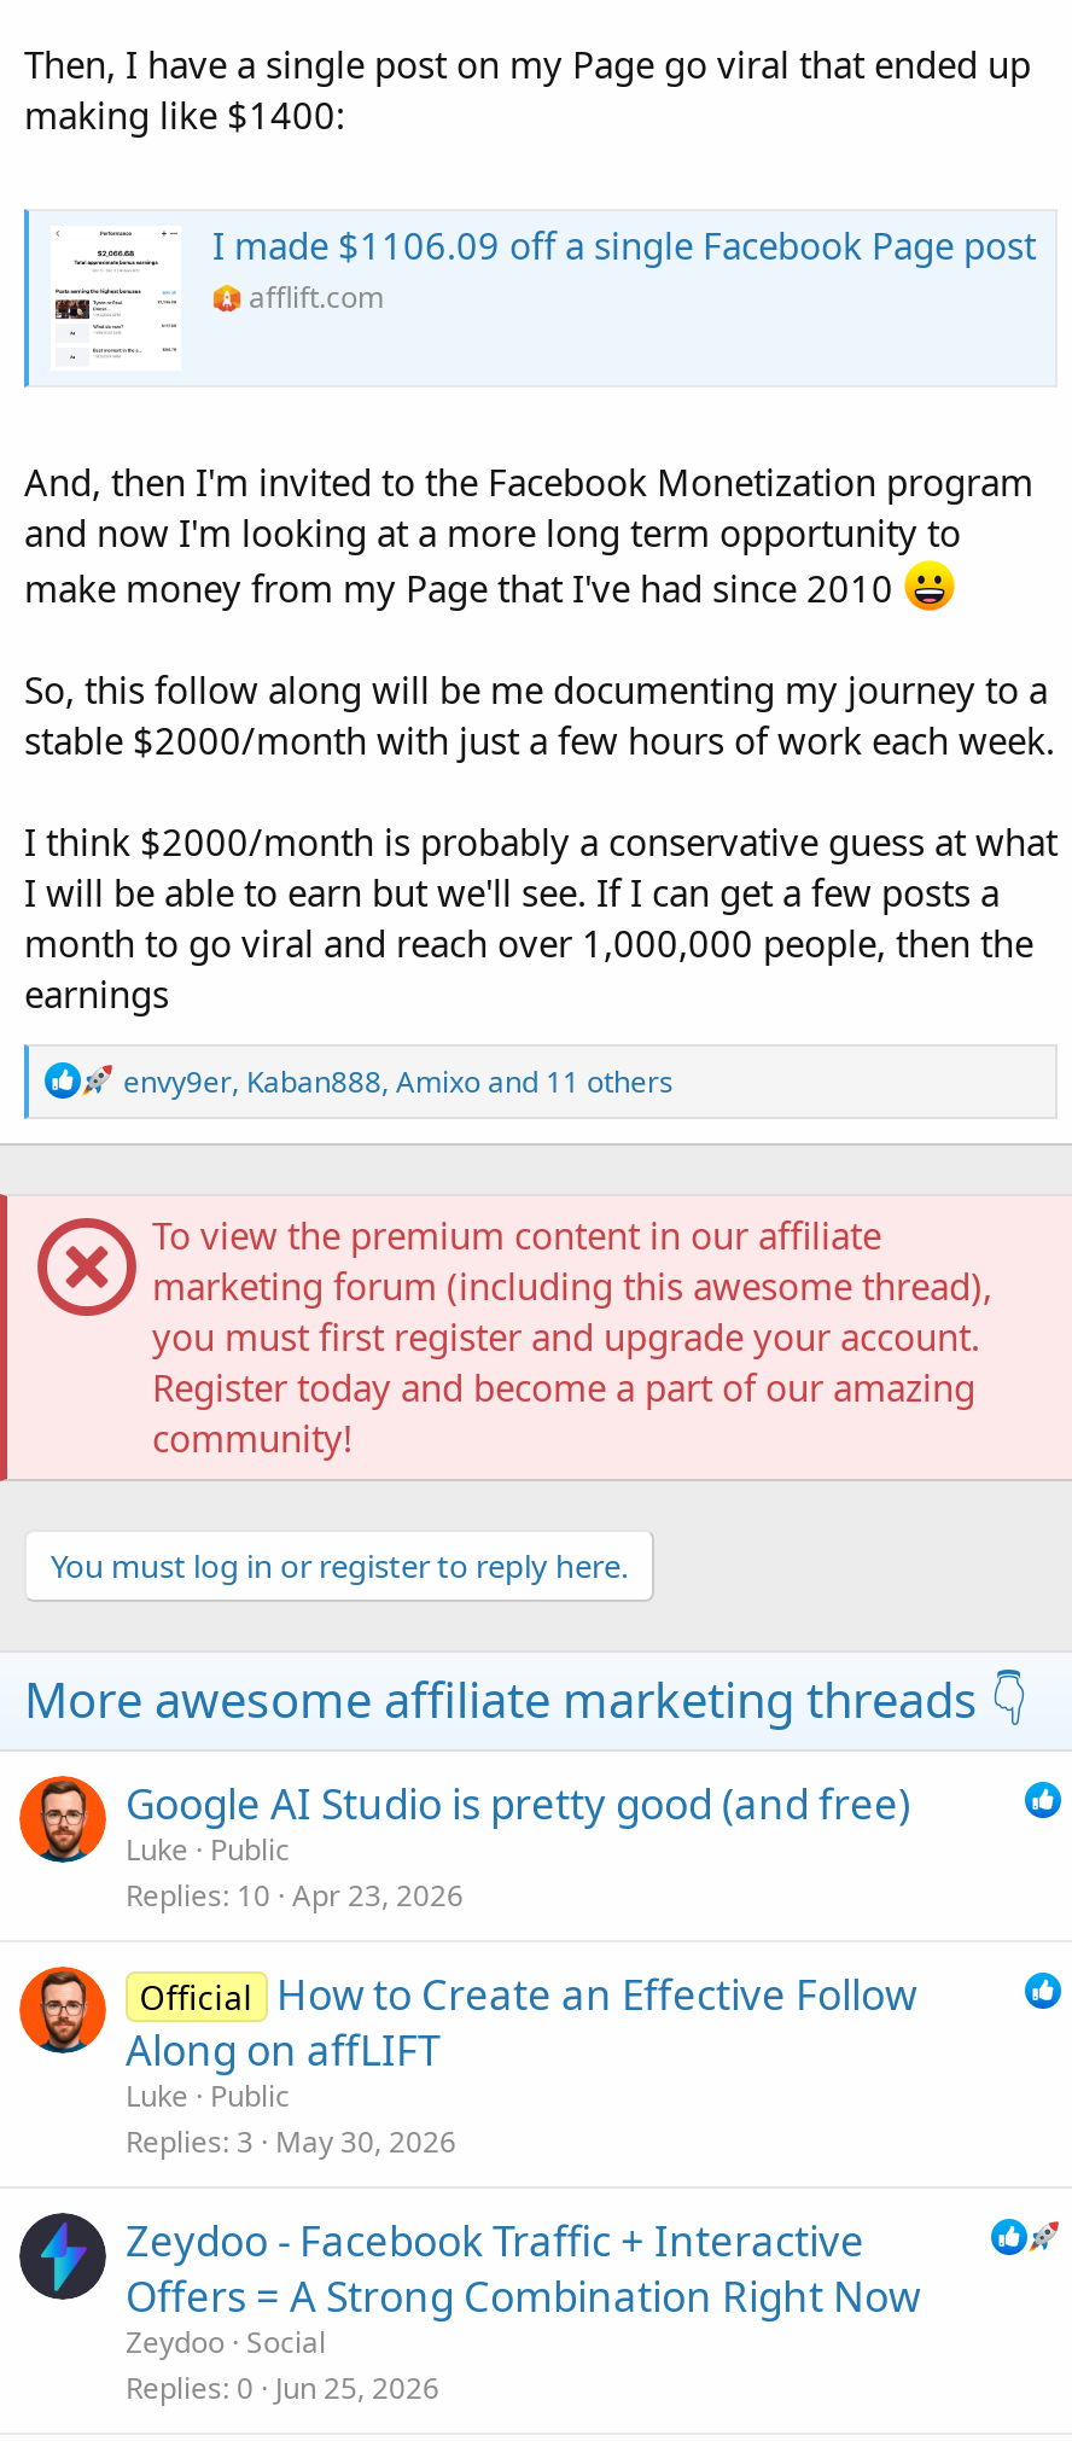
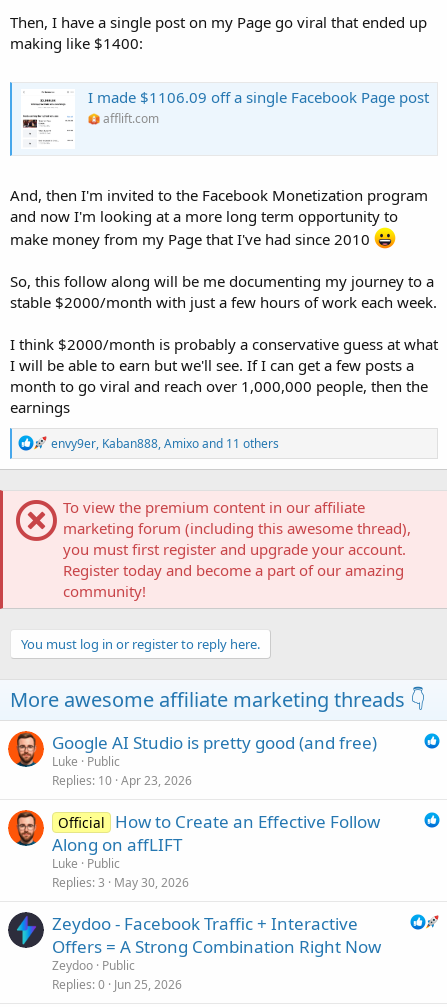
- Zeydoo Social
+ Zeydoo Public
